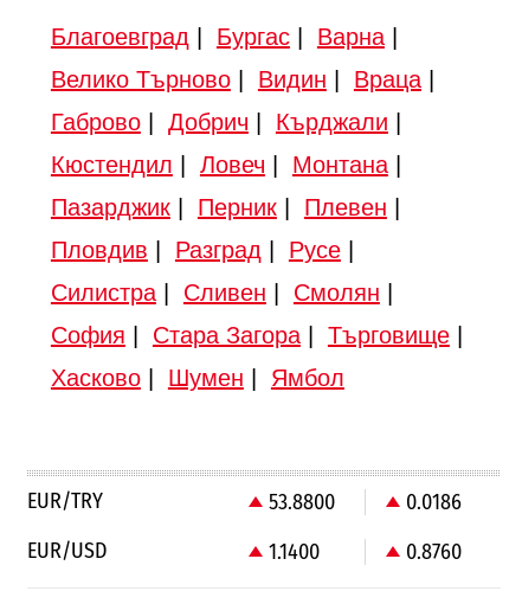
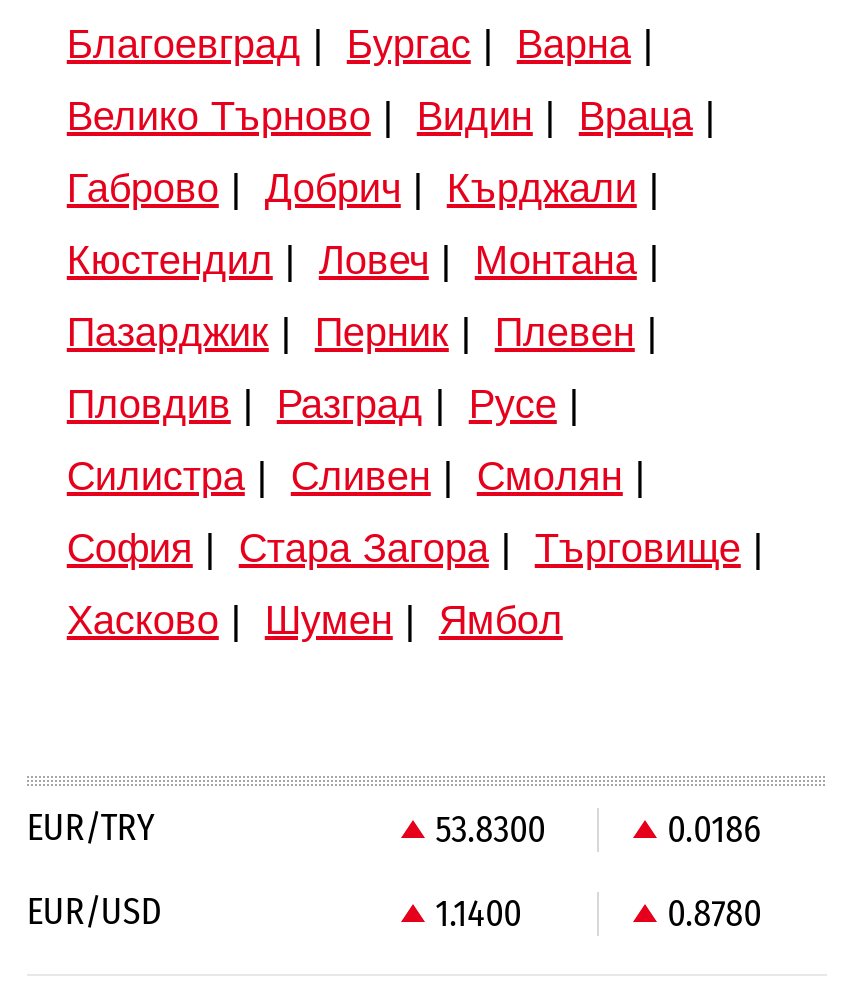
- 53.8800
+ 53.8300

- 0.8760
+ 0.8780
